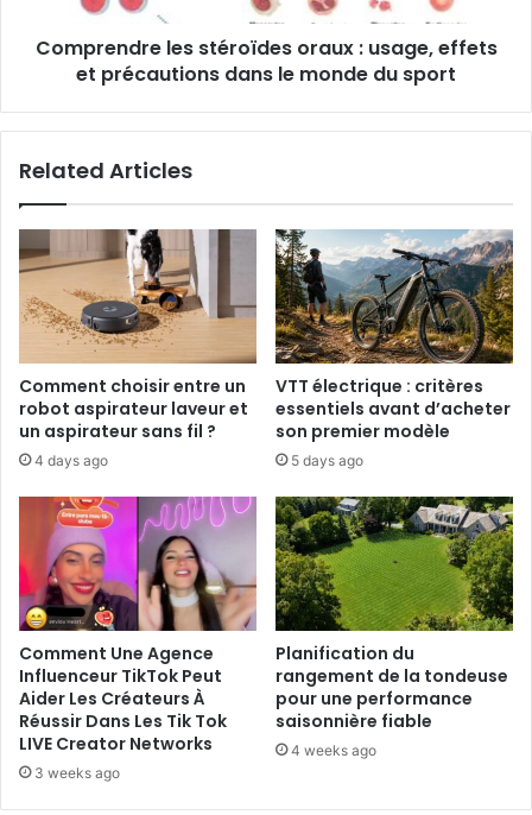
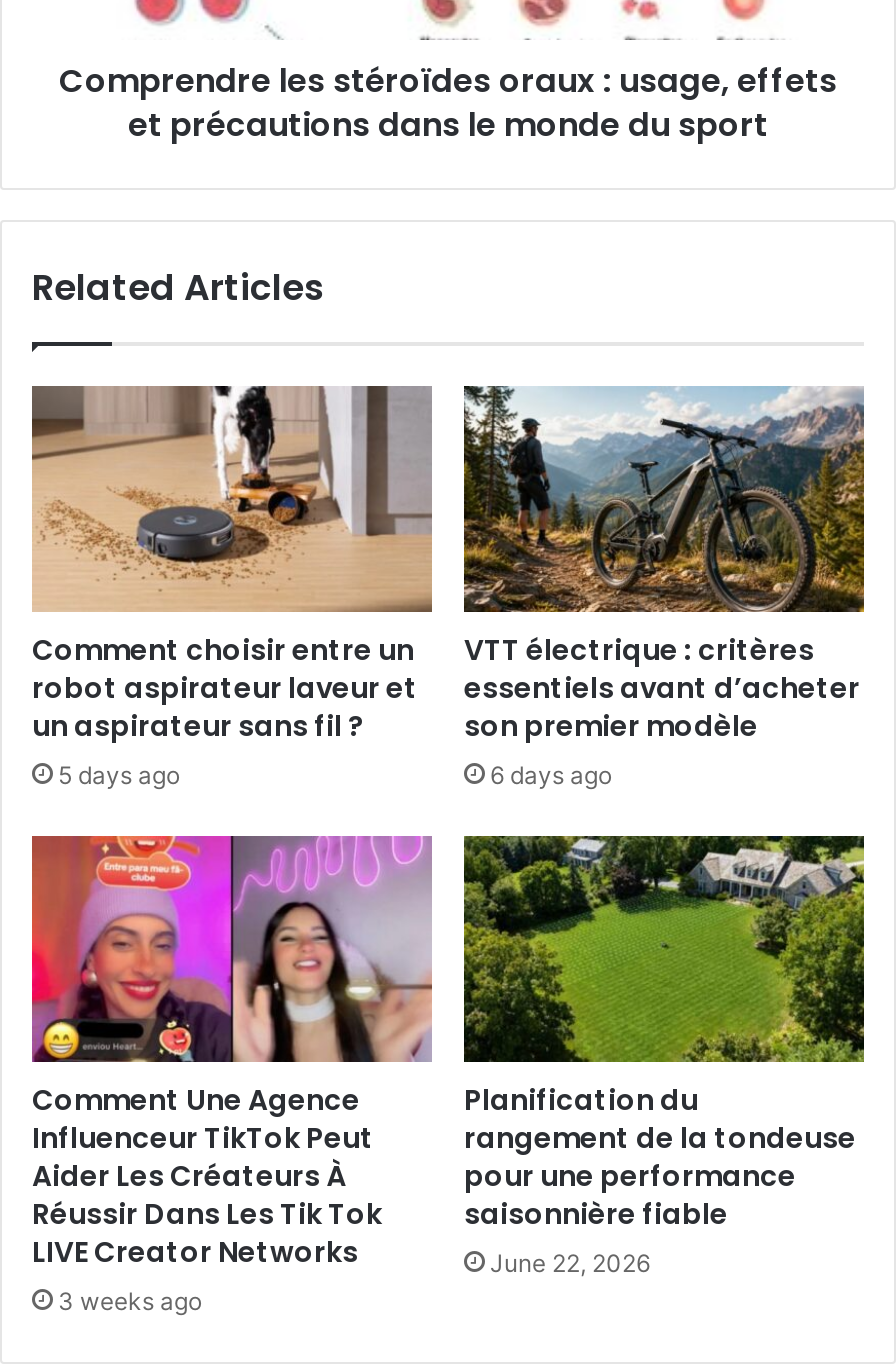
- 4 days ago
+ 5 days ago

- 5 days ago
+ 6 days ago

- 4 weeks ago
+ June 22, 2026
